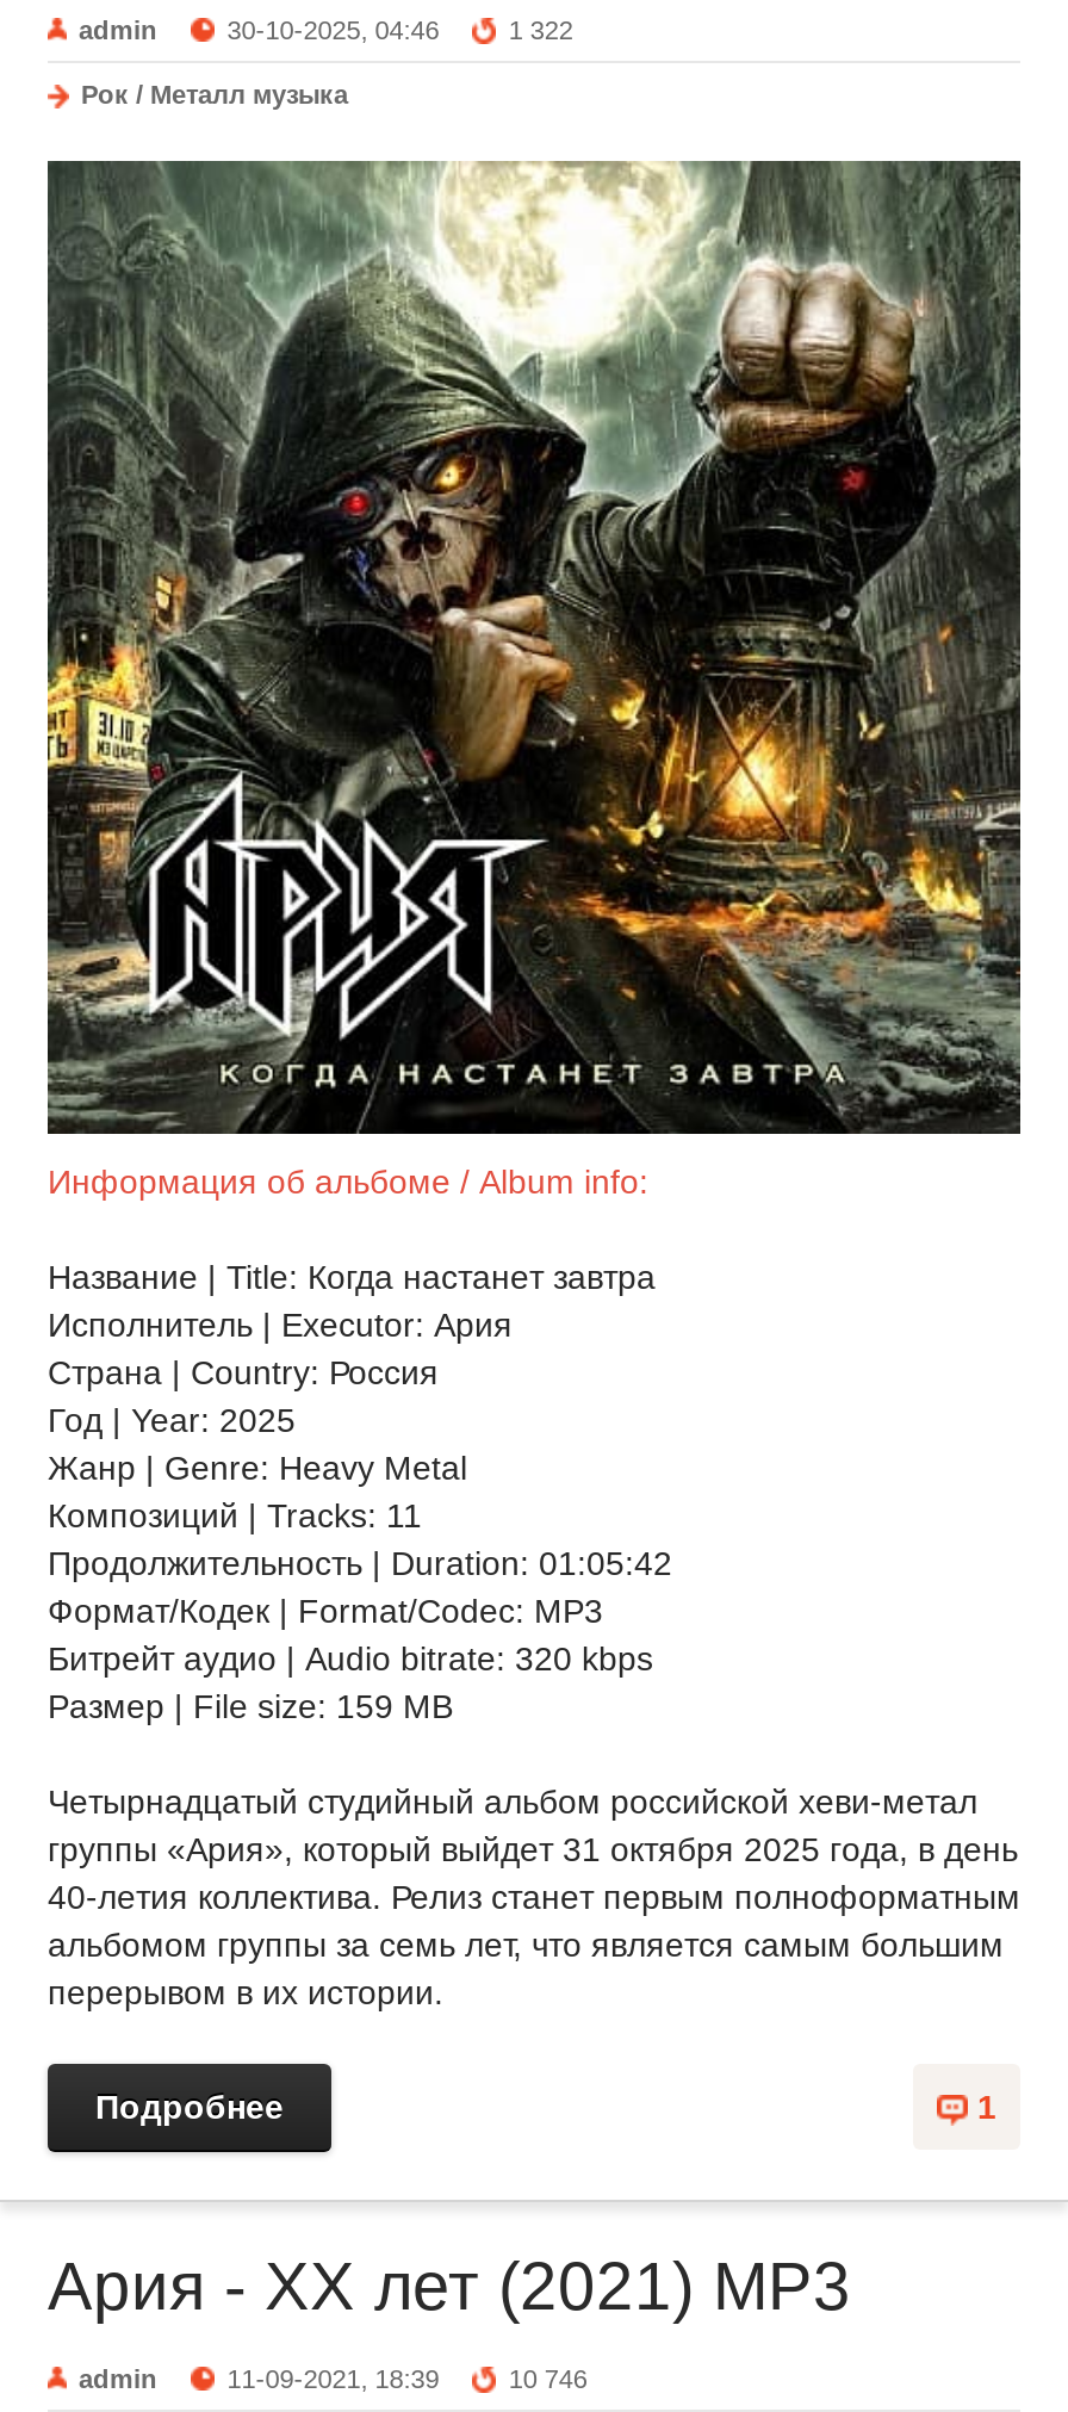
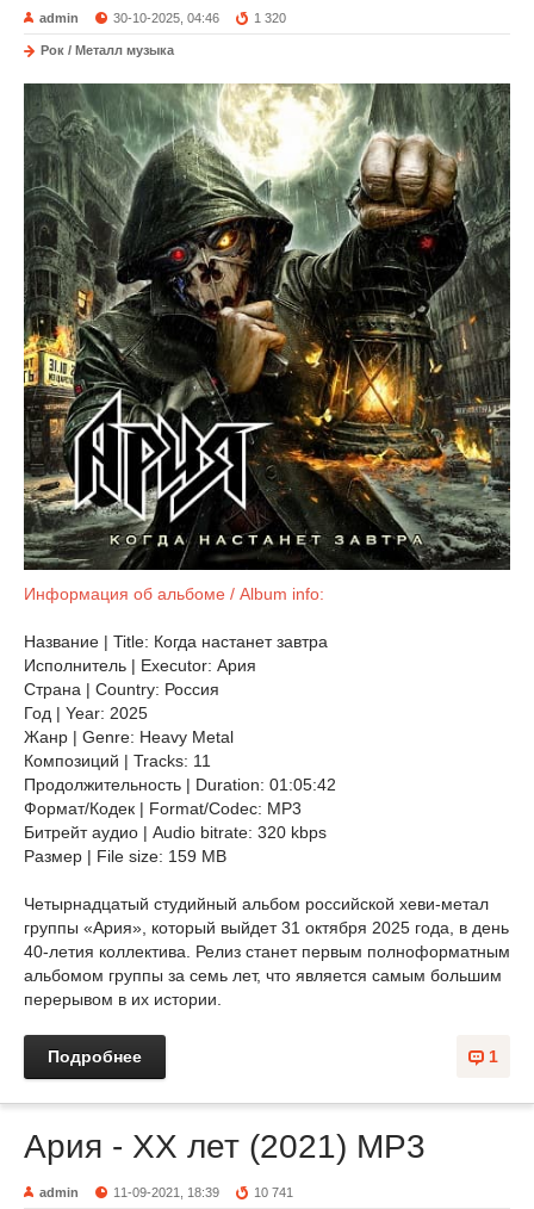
- 1 322
+ 1 320

- 10 746
+ 10 741
